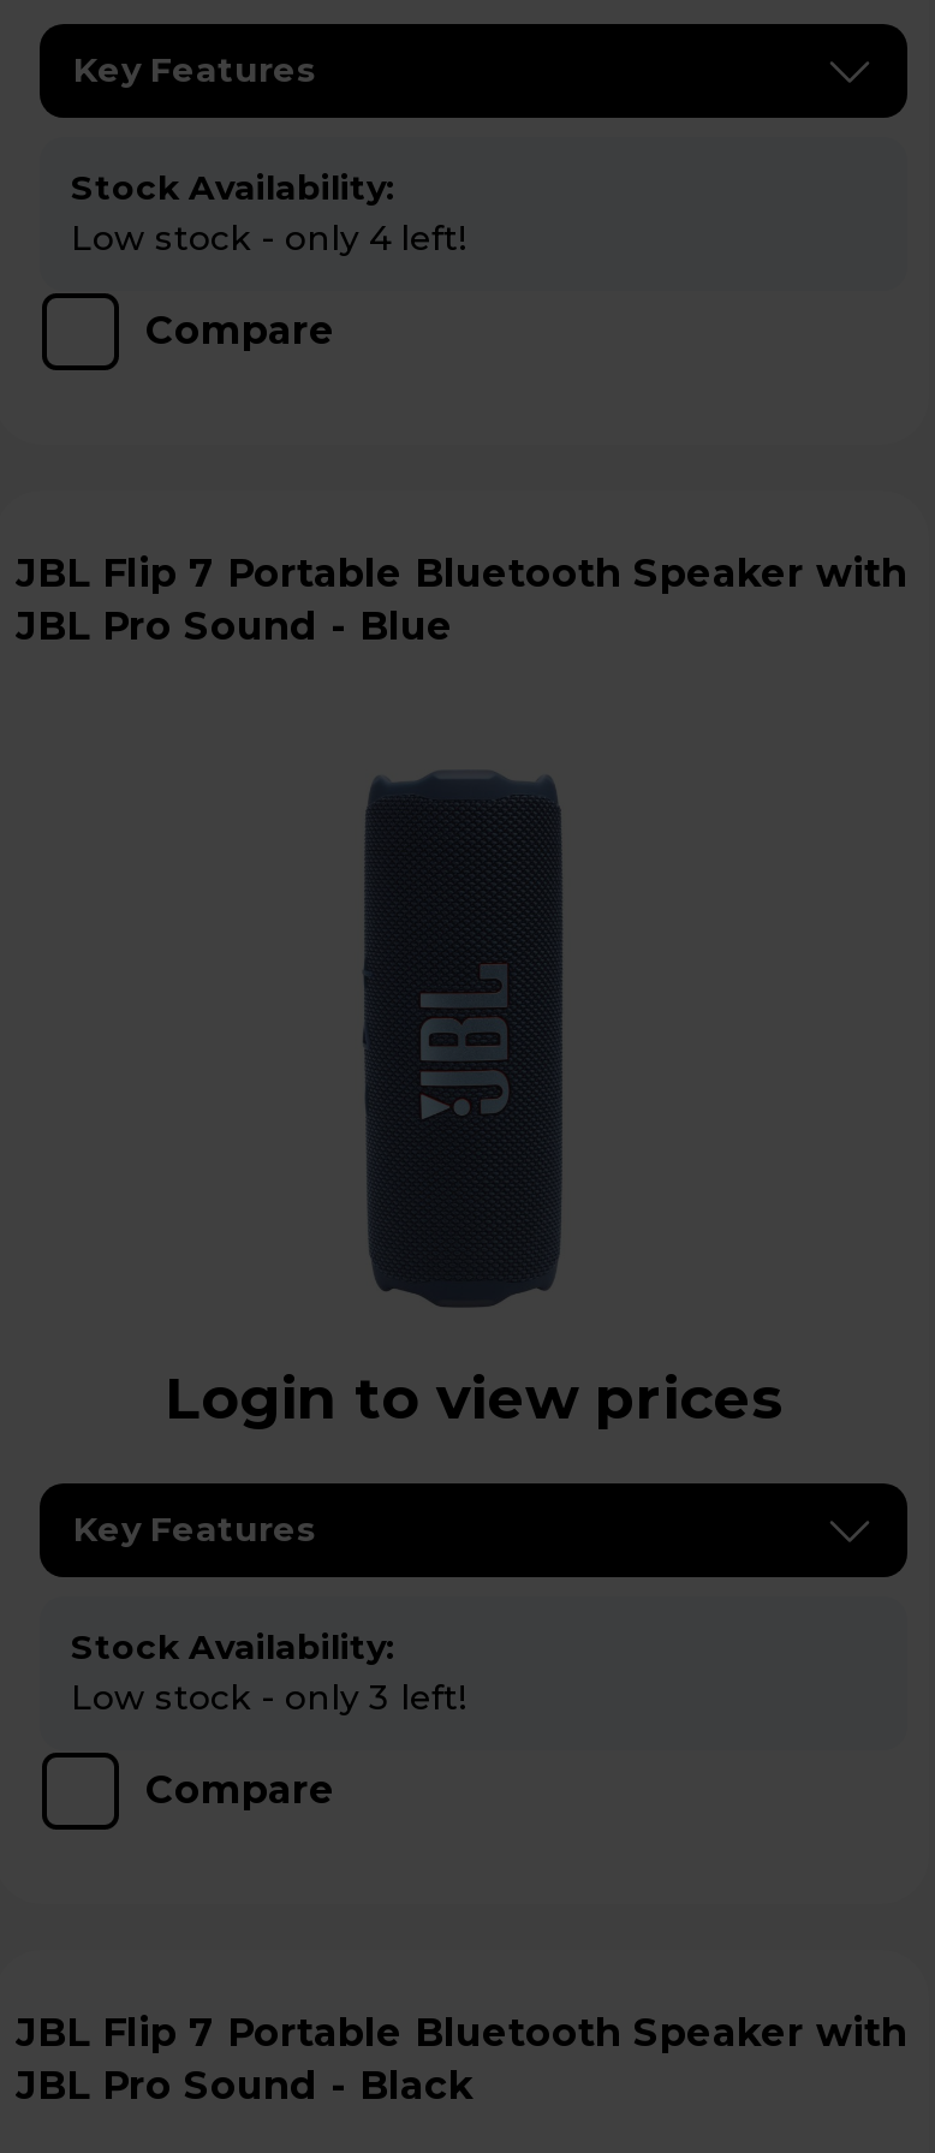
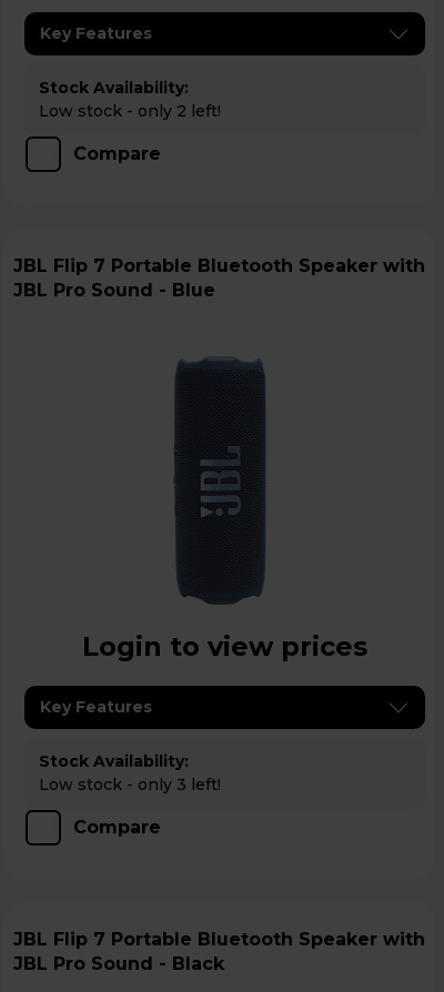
- Low stock - only 4 left!
+ Low stock - only 2 left!
